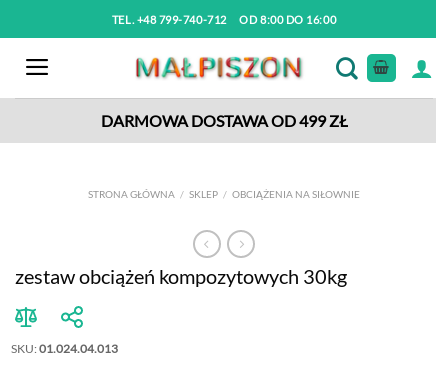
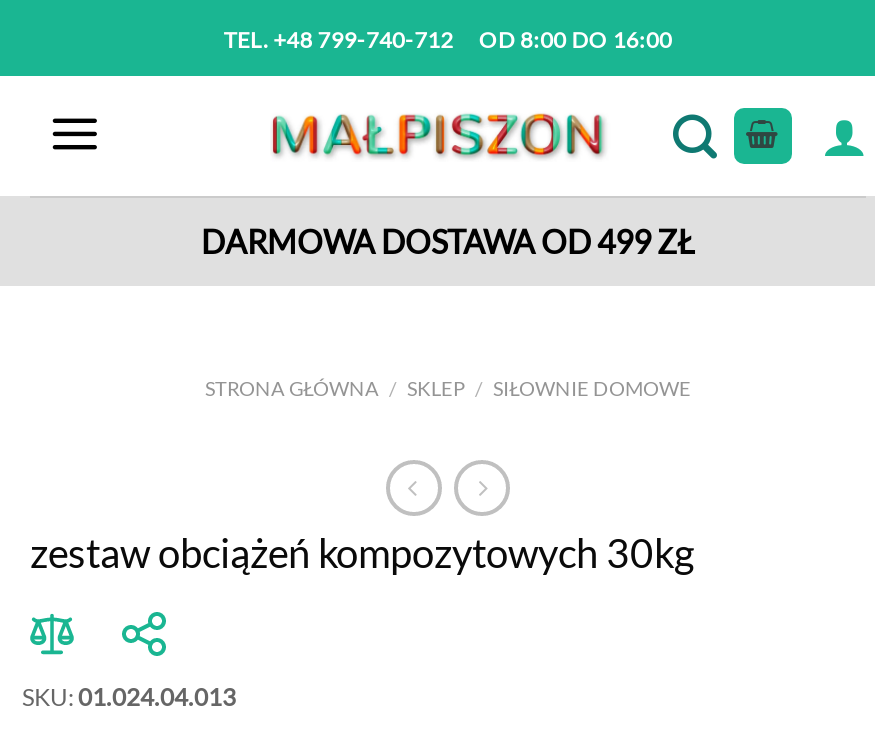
- STRONA GŁÓWNA / SKLEP / OBCIĄŻENIA NA SIŁOWNIE
+ STRONA GŁÓWNA / SKLEP / SIŁOWNIE DOMOWE
